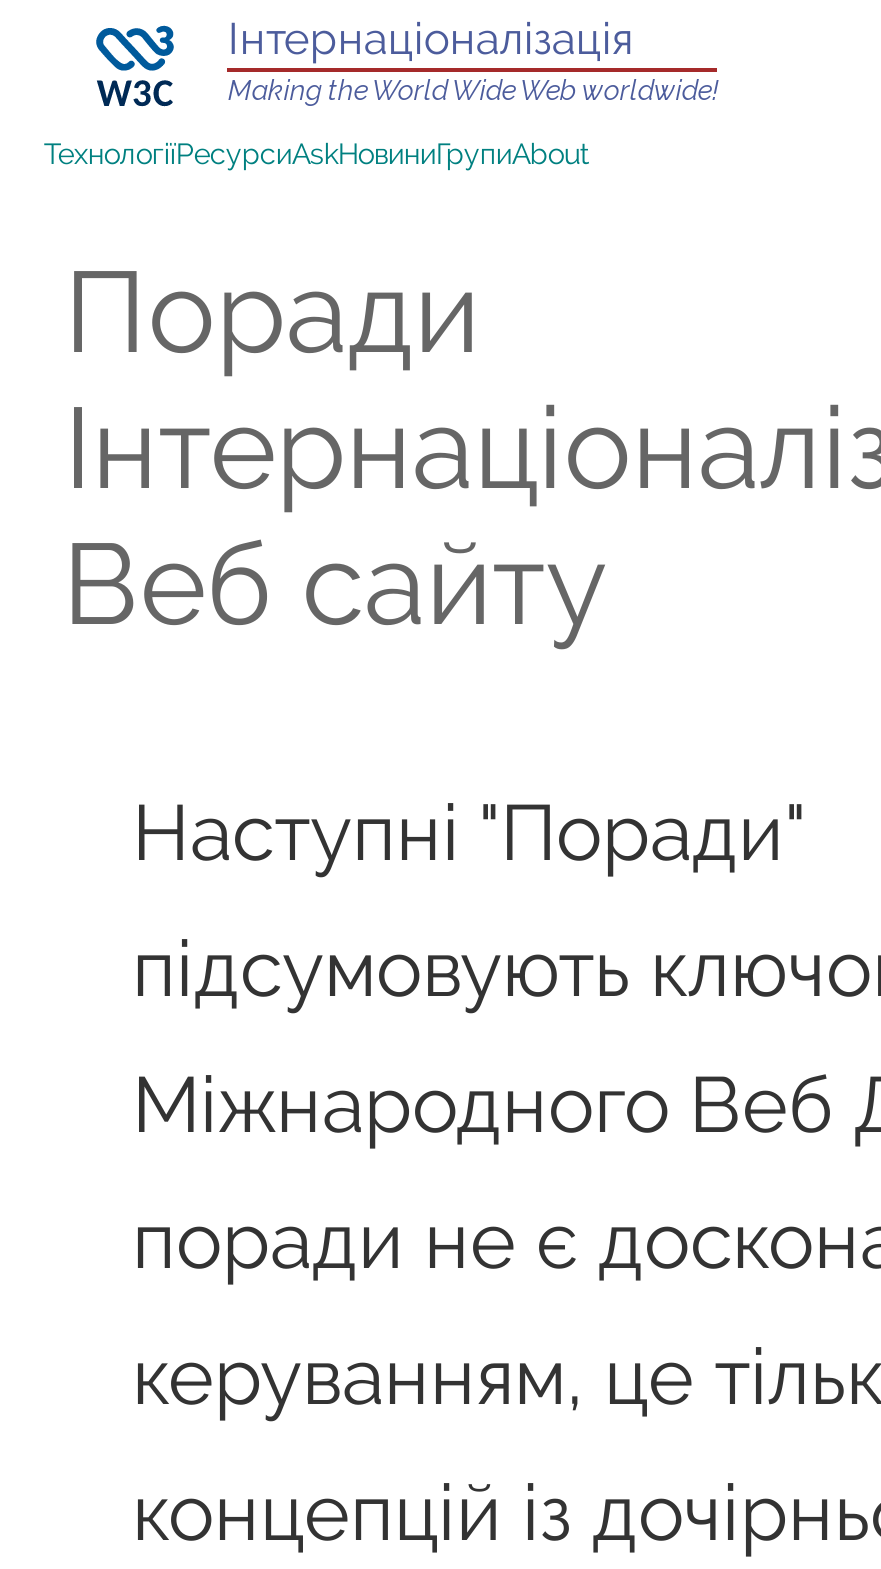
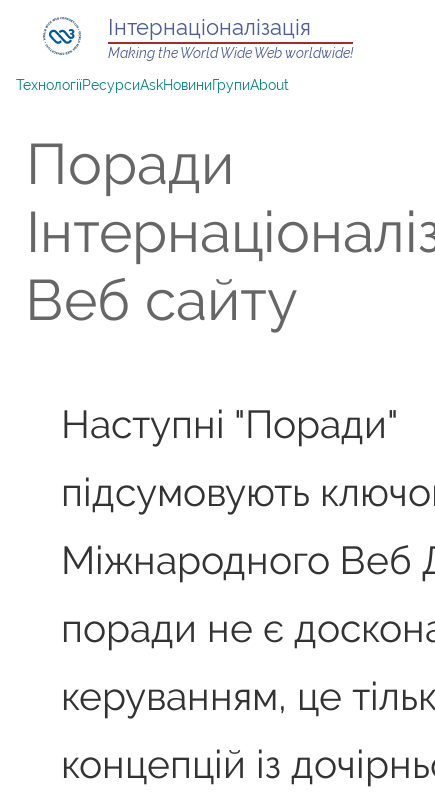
- [image]
+ [image]
